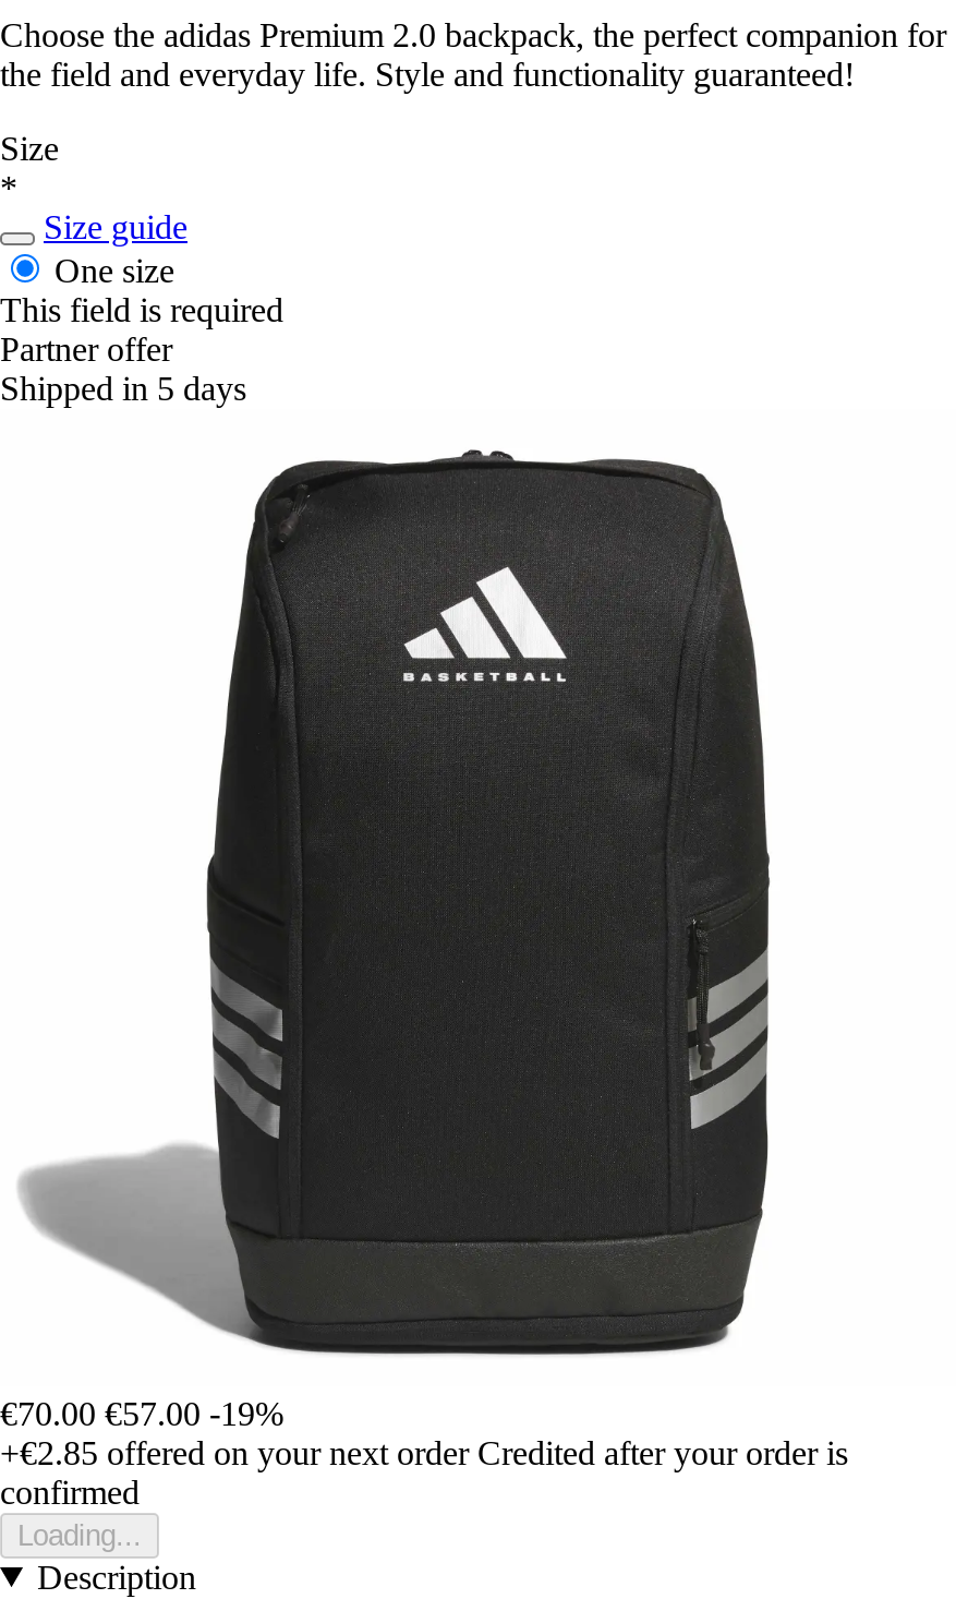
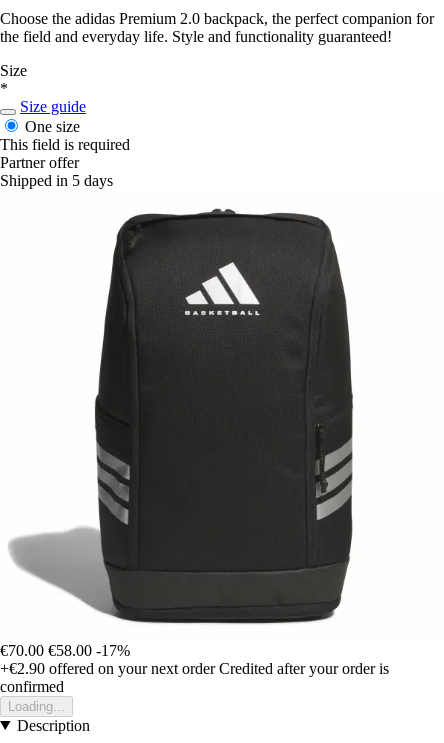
- €70.00 €57.00 -19%
+ €70.00 €58.00 -17%

- +€2.85 offered on your next order Credited after your order is
+ +€2.90 offered on your next order Credited after your order is
